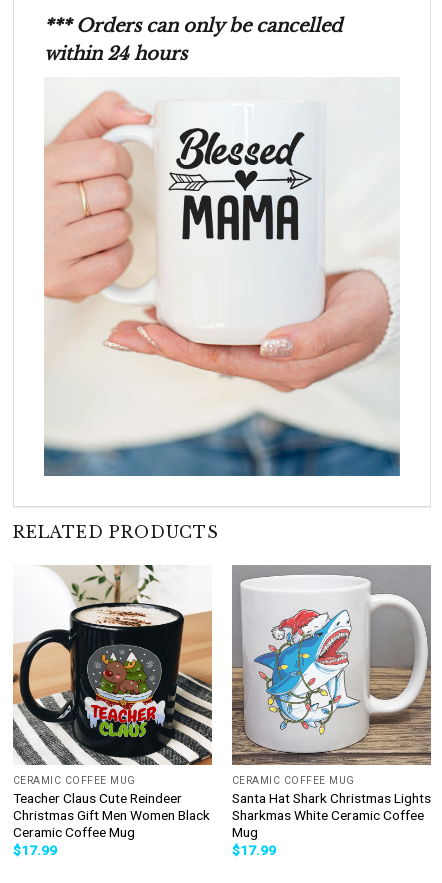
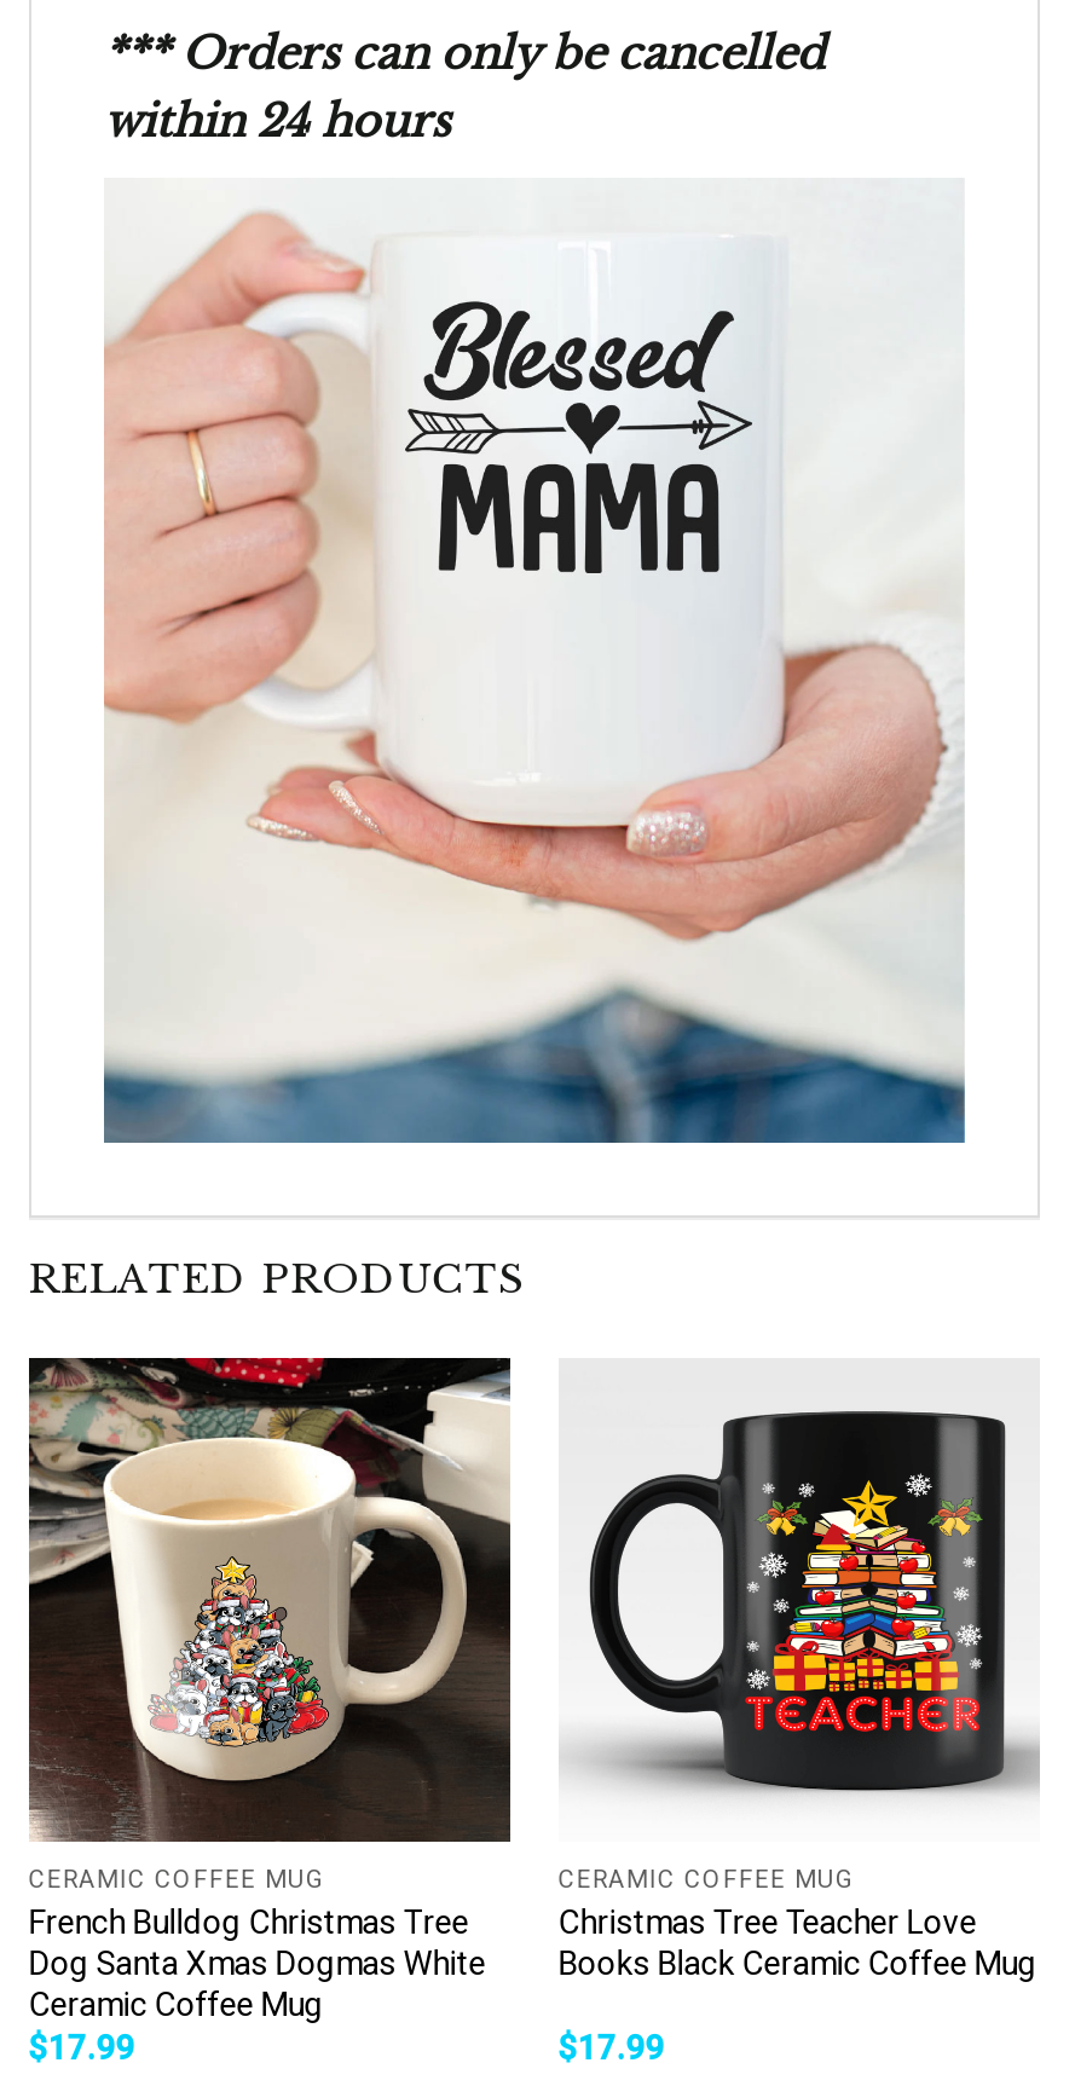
- [image]
- Teacher Claus Cute Reindeer
- Christmas Gift Men Women Black
+ [image]
+ French Bulldog Christmas Tree
+ Dog Santa Xmas Dogmas White

- [image]
- Santa Hat Shark Christmas Lights
- Sharkmas White Ceramic Coffee
- Mug
+ [image]
+ Christmas Tree Teacher Love
+ Books Black Ceramic Coffee Mug
